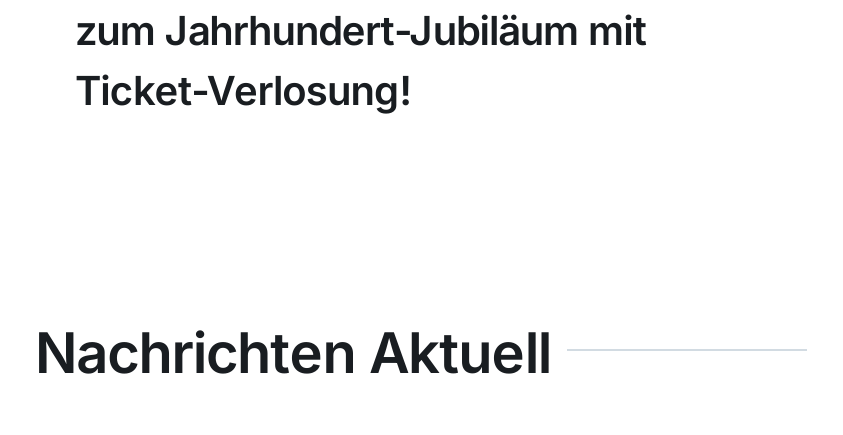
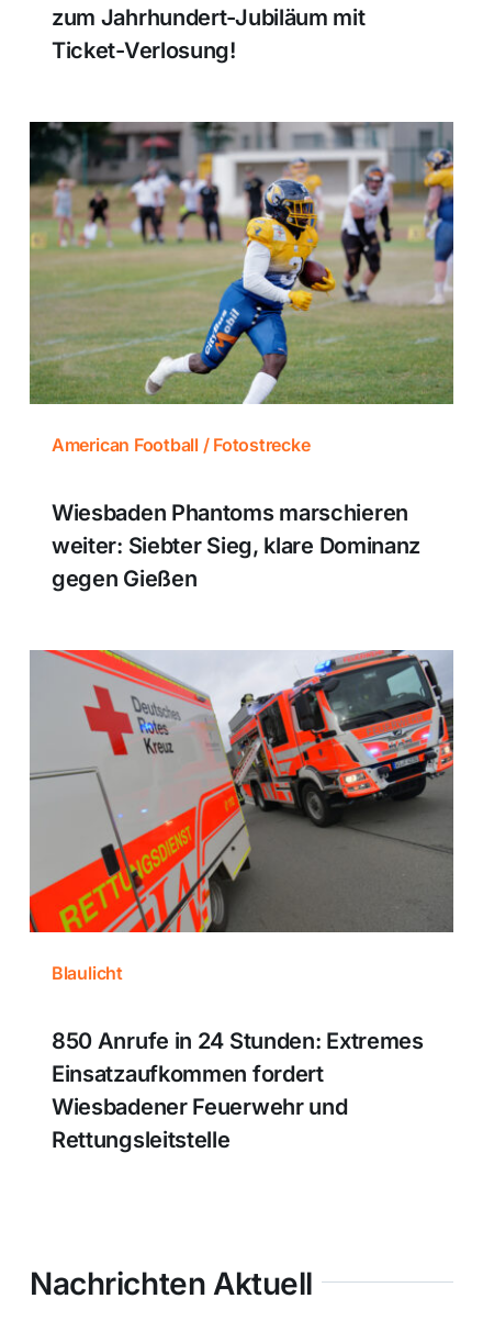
+ [image]
+ American Football / Fotostrecke
+ Wiesbaden Phantoms marschieren
+ weiter: Siebter Sieg, klare Dominanz
+ gegen Gießen

+ [image]
+ Blaulicht
+ 850 Anrufe in 24 Stunden: Extremes
+ Einsatzaufkommen fordert
+ Wiesbadener Feuerwehr und
+ Rettungsleitstelle
